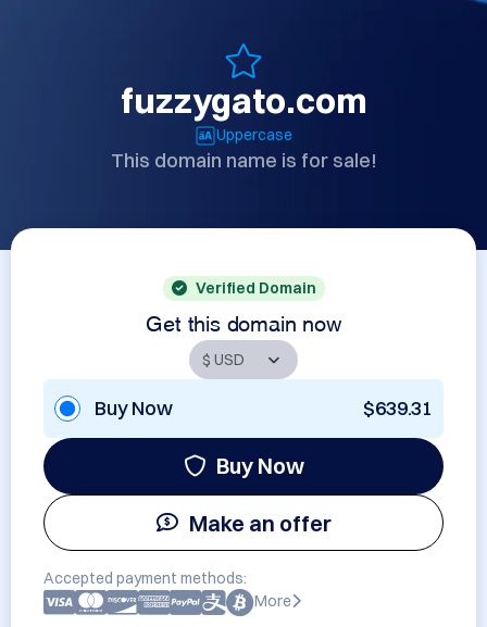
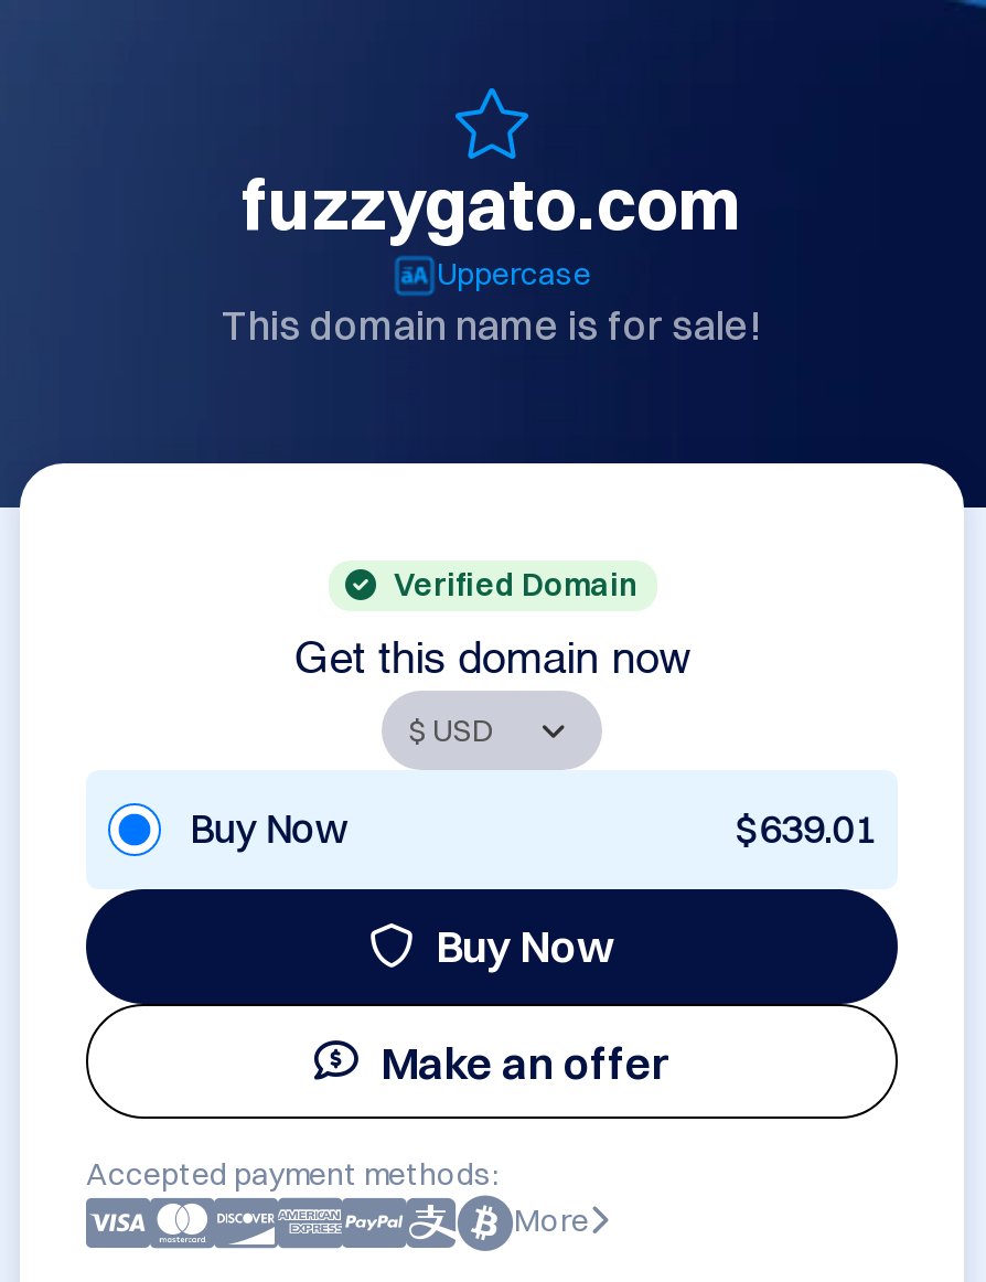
- $639.31
+ $639.01
